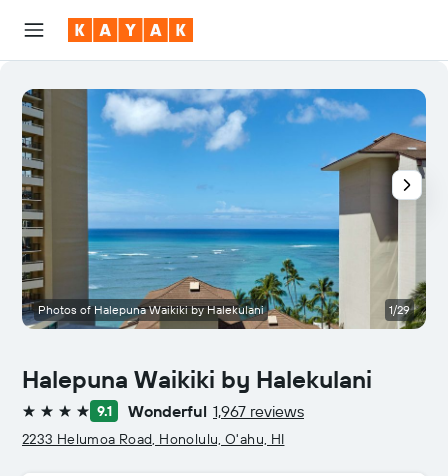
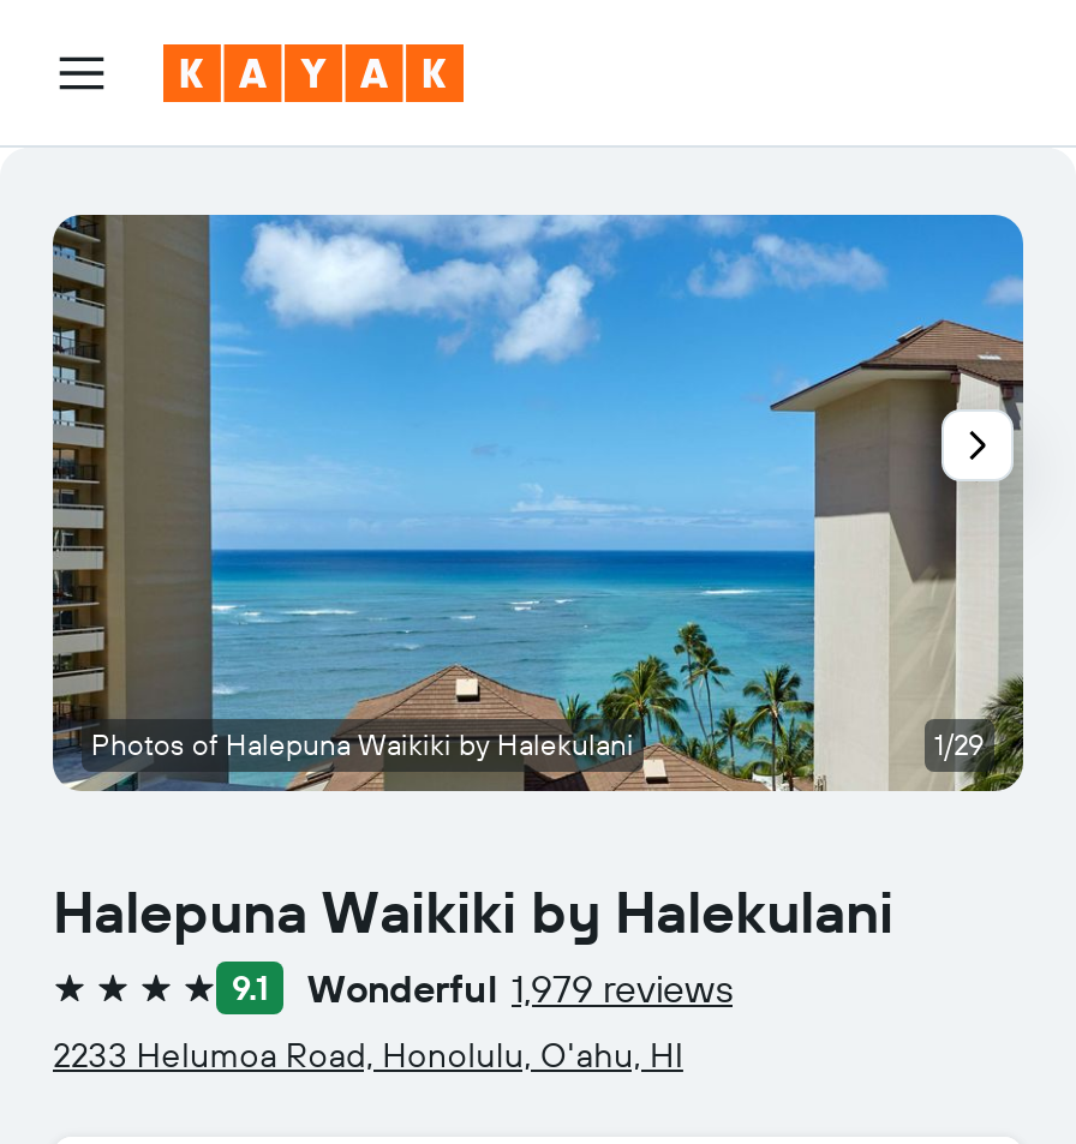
- Wonderful 1,967 reviews
+ Wonderful 1,979 reviews
